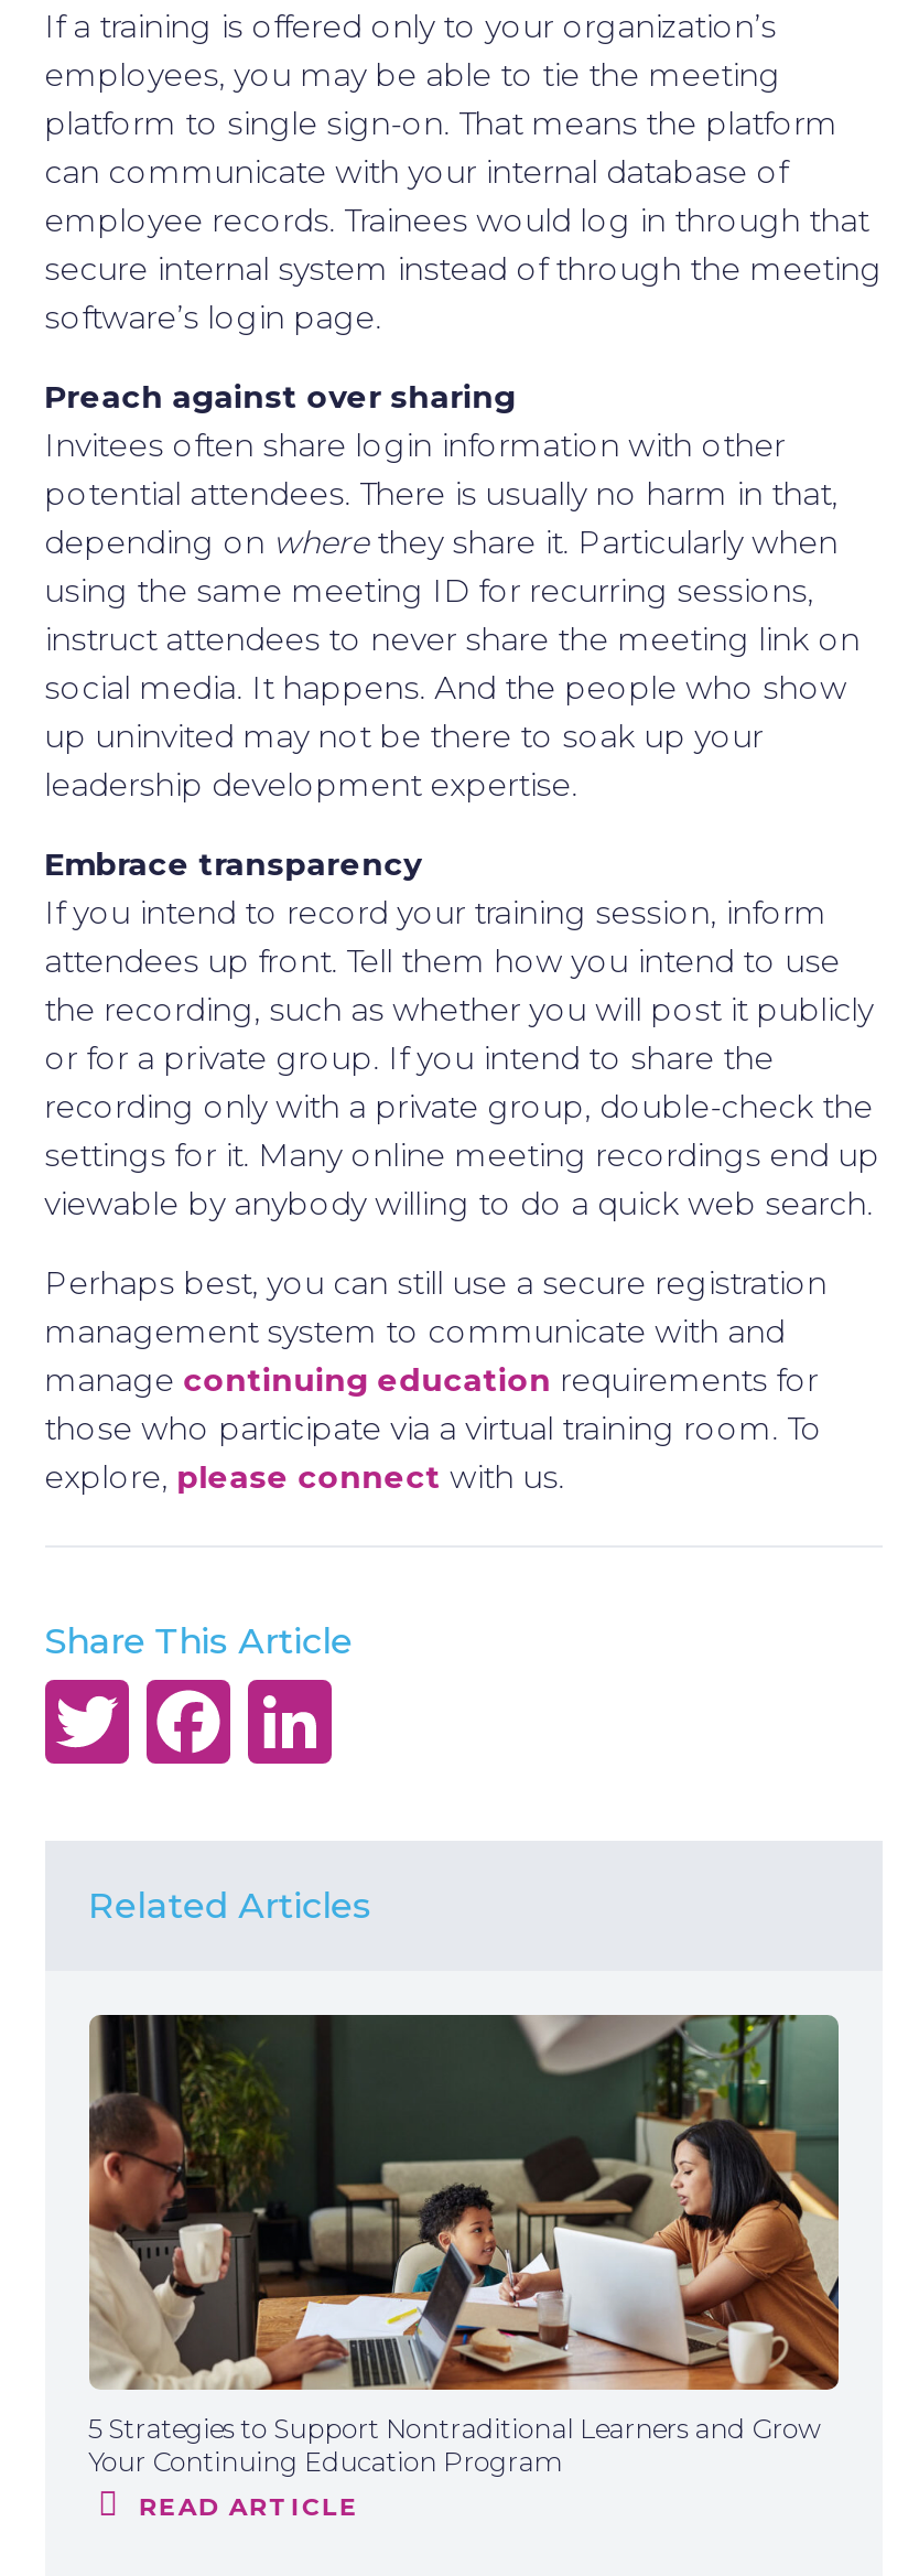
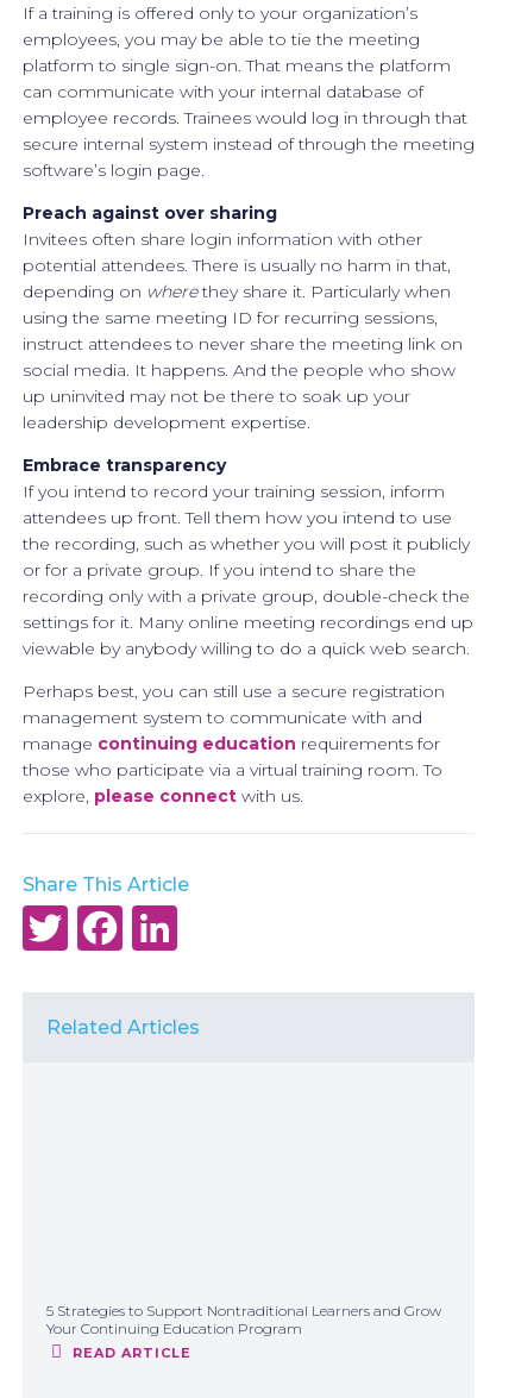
- [image]
